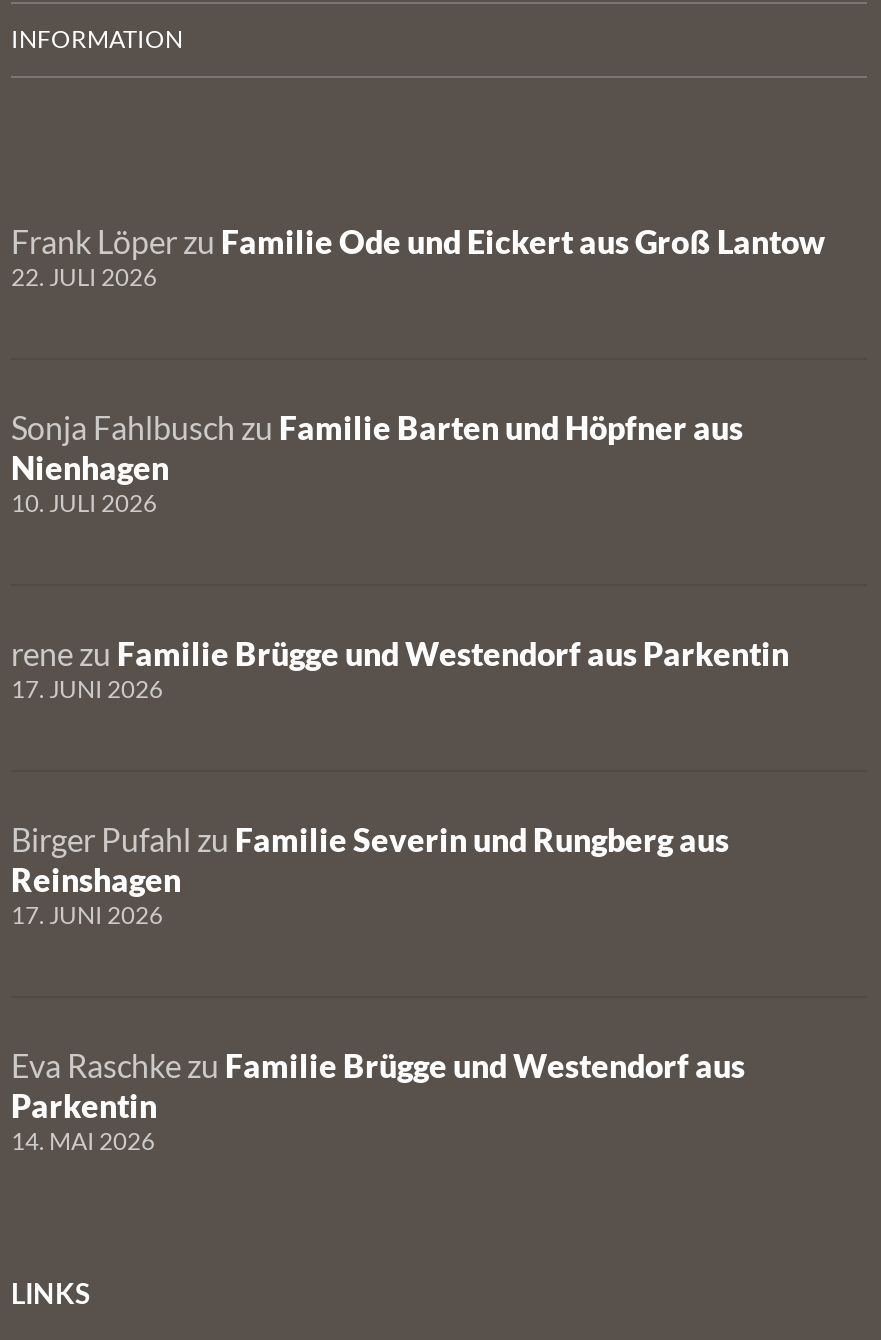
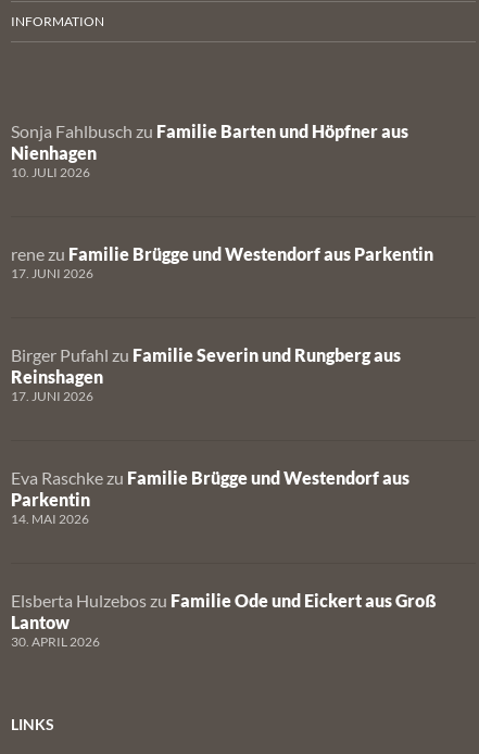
- Frank Löper zu Familie Ode und Eickert aus Groß Lantow
- 22. JULI 2026

moved up: Sonja Fahlbusch zu Familie Barten und Höpfner aus | Nienhagen | 10. JULI 2026 | ... | Parkentin | 14. MAI 2026

+ Elsberta Hulzebos zu Familie Ode und Eickert aus Groß
+ Lantow
+ 30. APRIL 2026
